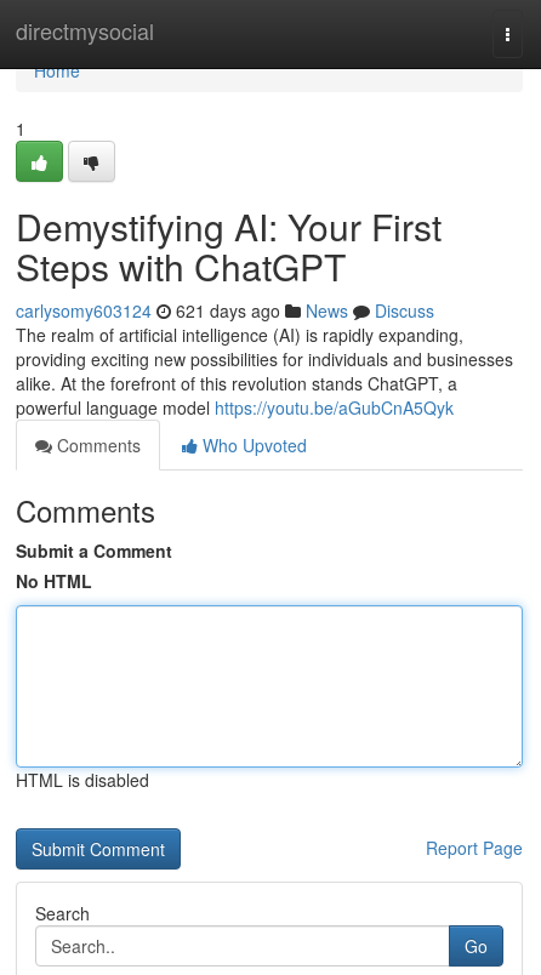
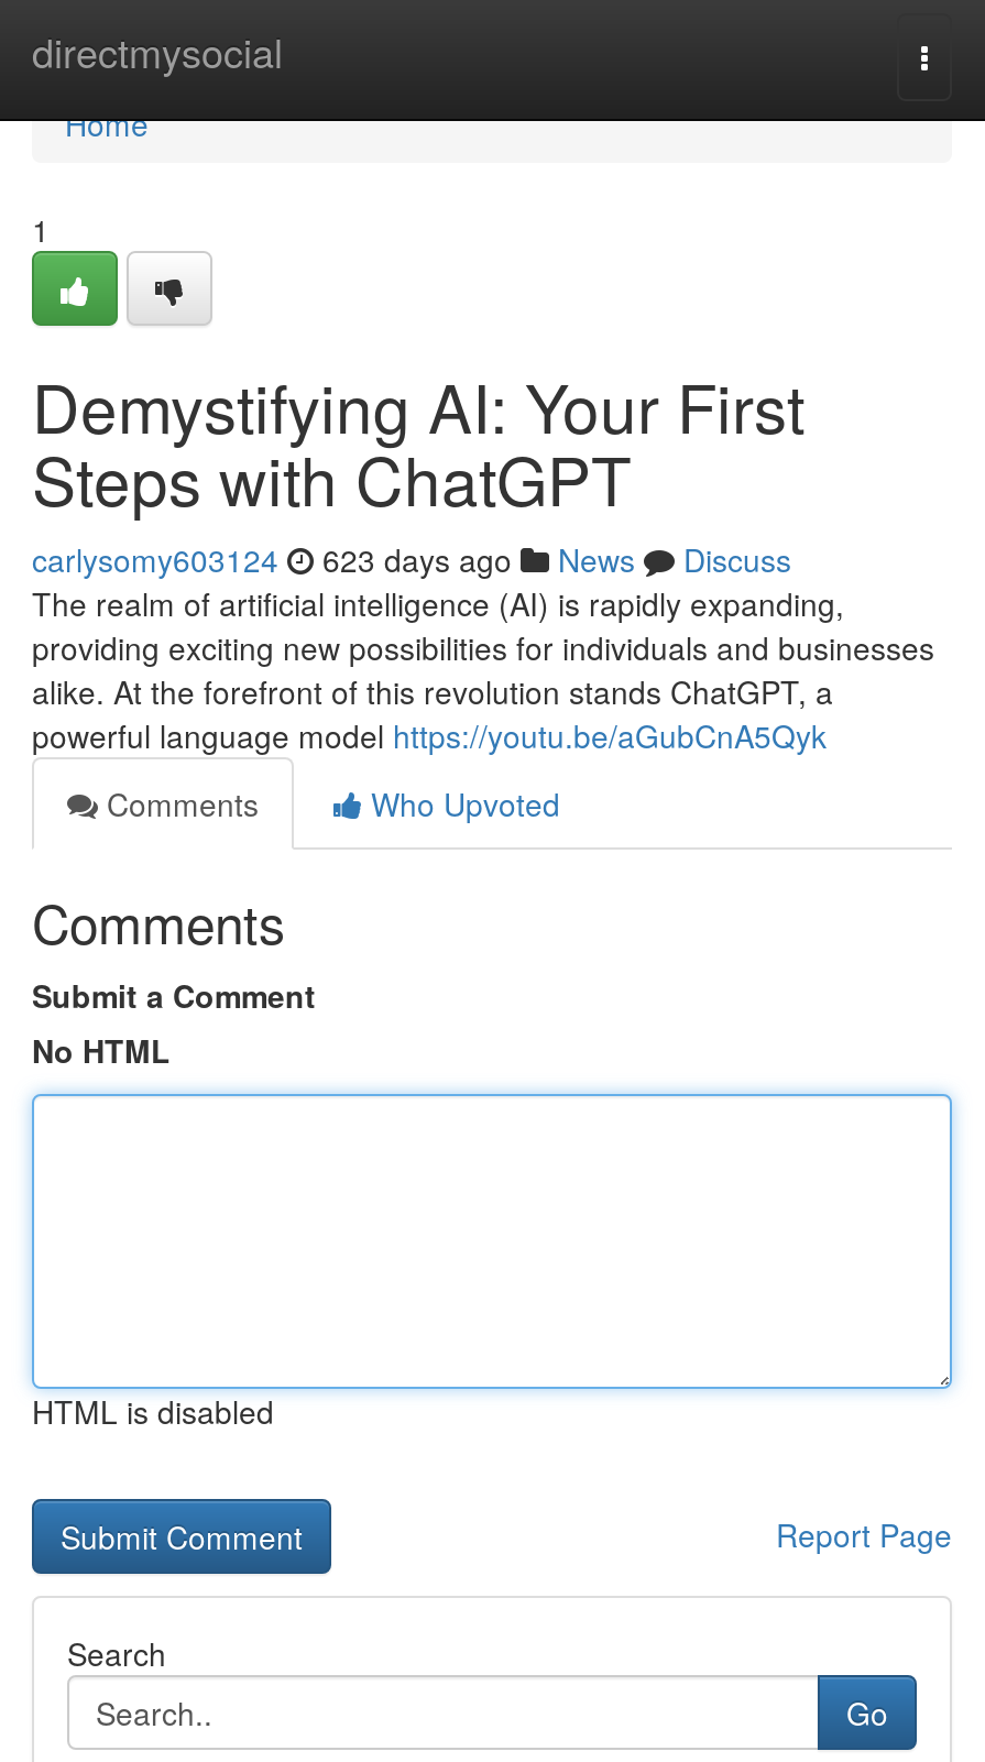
- carlysomy603124 621 days ago News Discuss
+ carlysomy603124 623 days ago News Discuss
